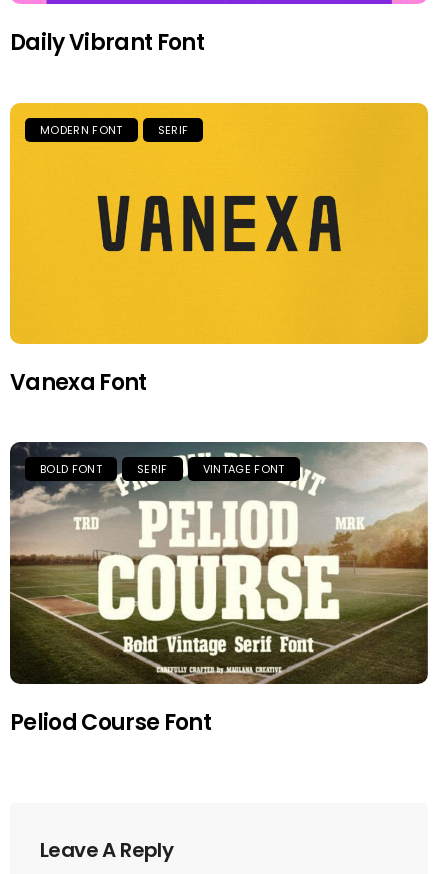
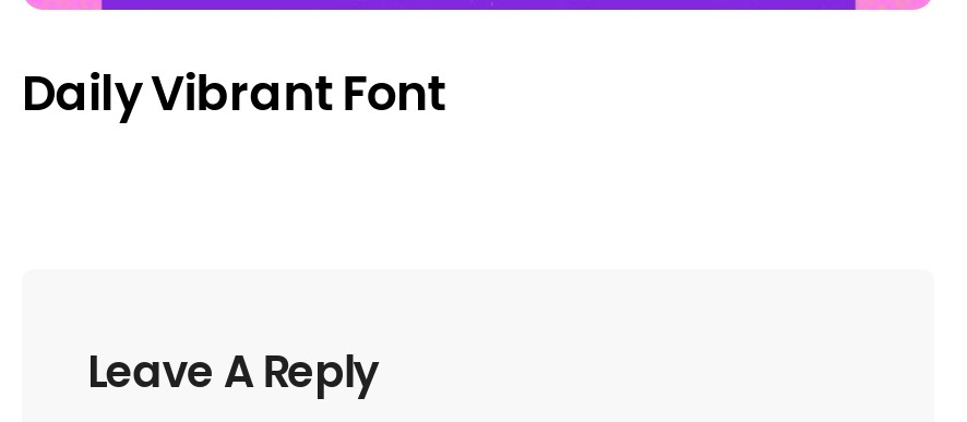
- [image]
- MODERN FONT
- SERIF

- [image]
- Vanexa Font
- BOLD FONT
- SERIF
- VINTAGE FONT

- Peliod Course Font
